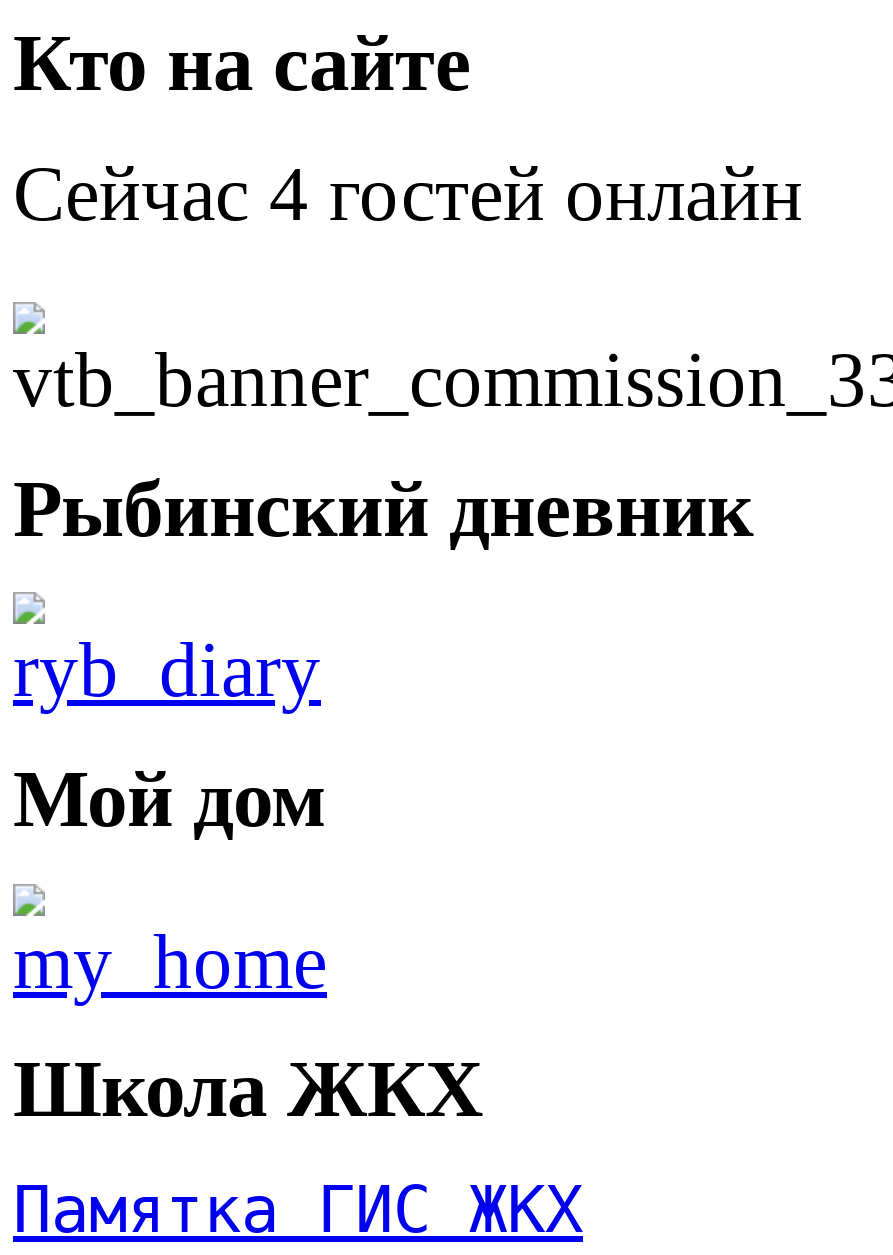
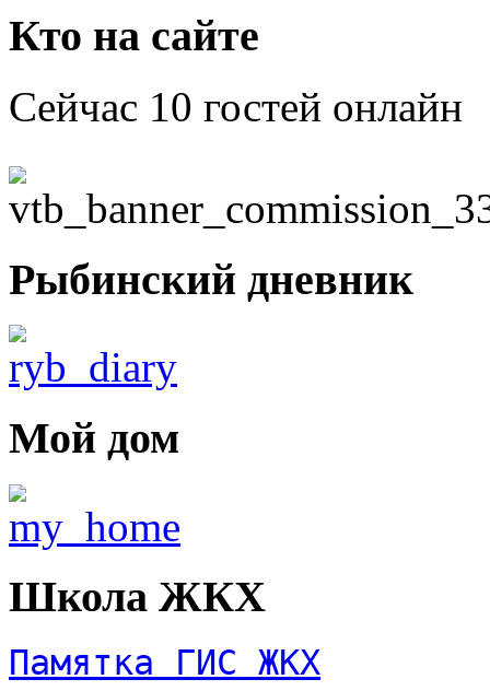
- Сейчас 4 гостей онлайн
+ Сейчас 10 гостей онлайн
